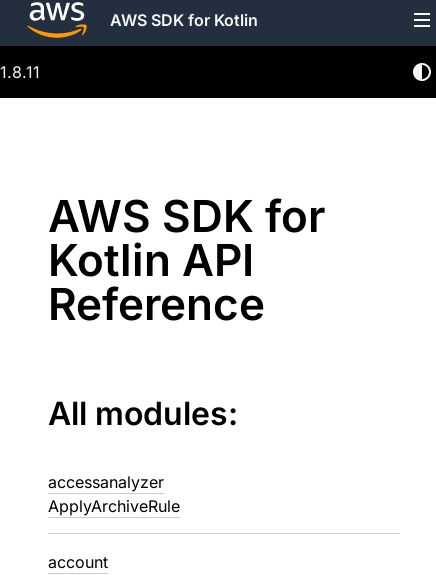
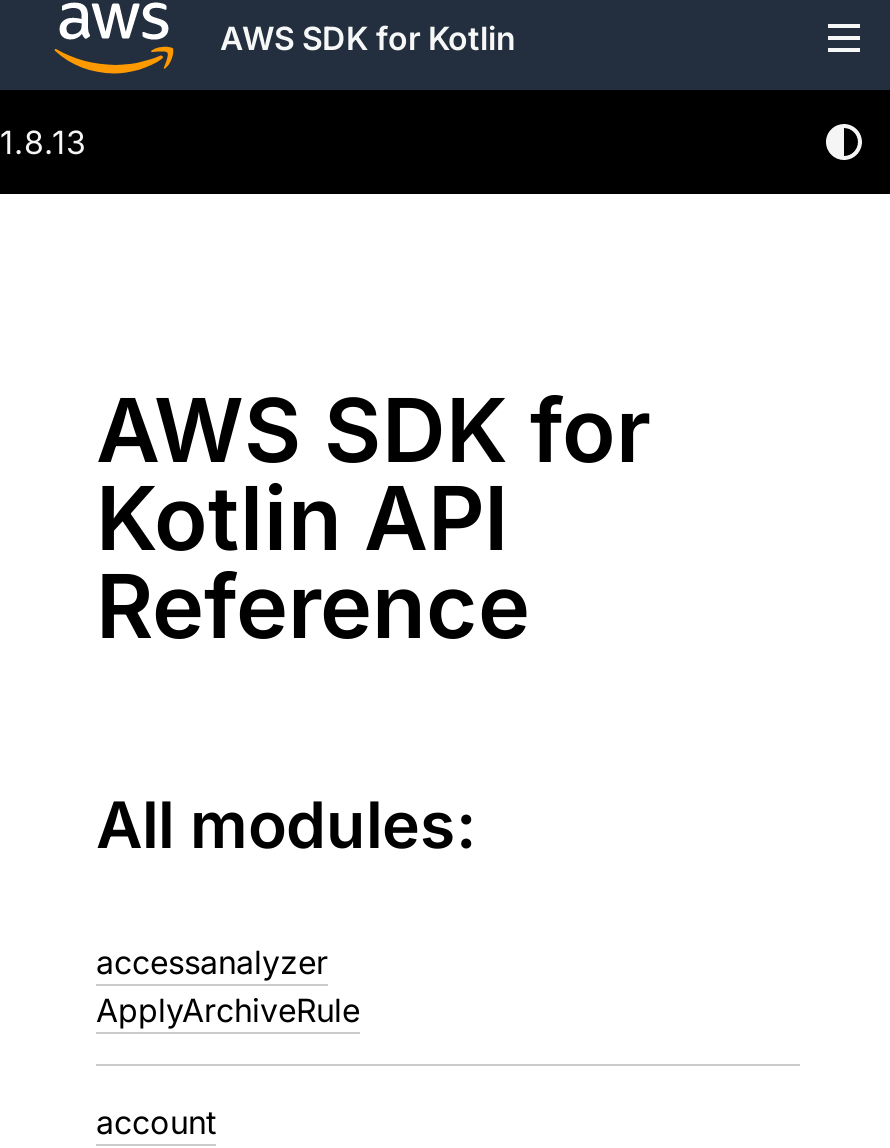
- 1.8.11
+ 1.8.13
